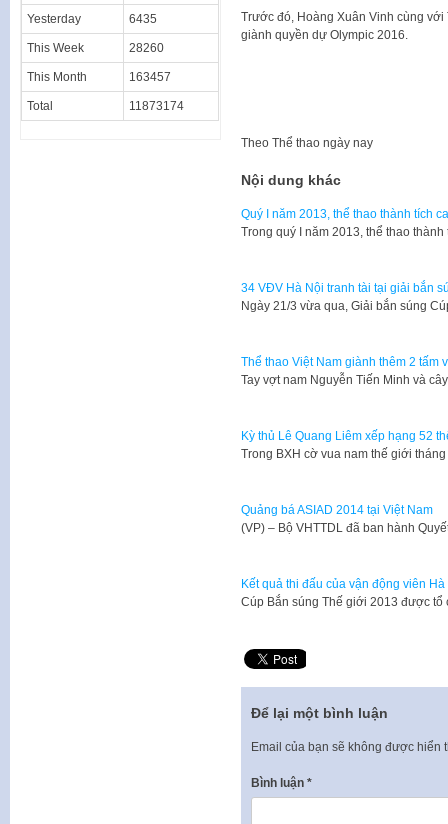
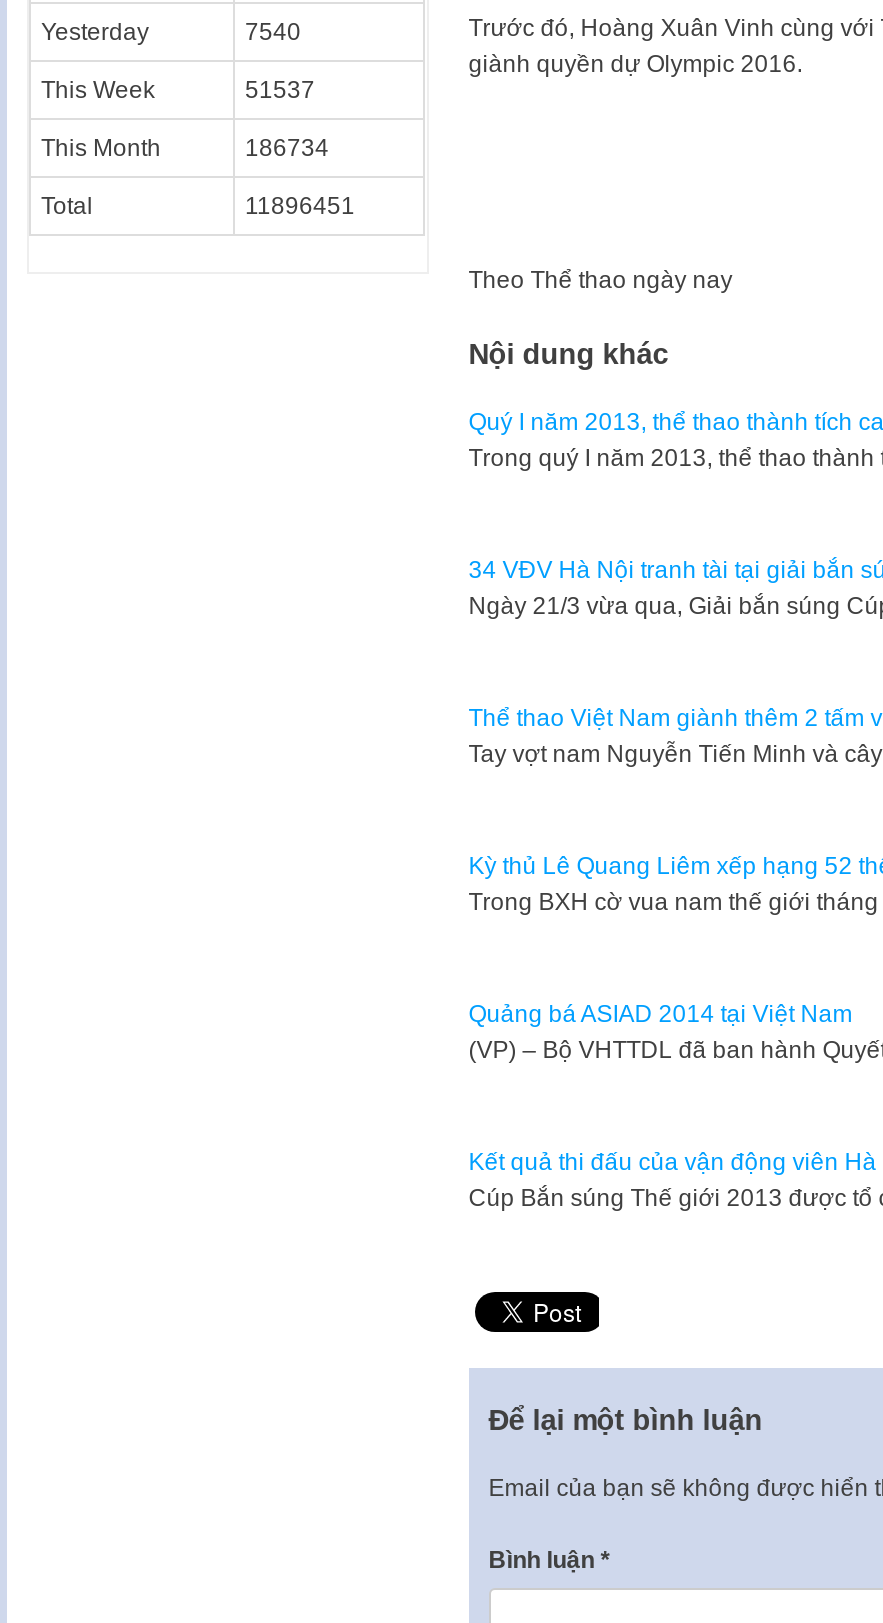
- 6435
+ 7540

- 28260
+ 51537

- 163457
+ 186734

- 11873174
+ 11896451
